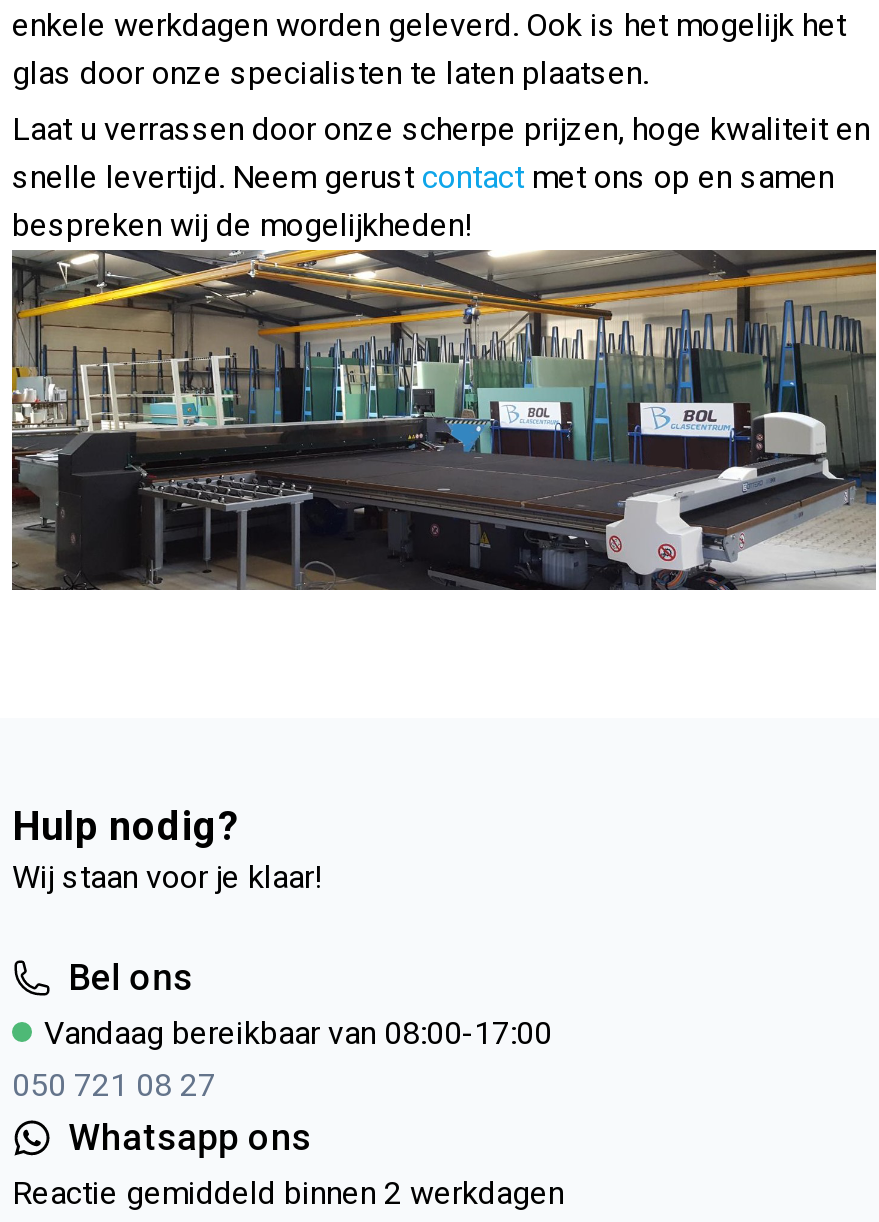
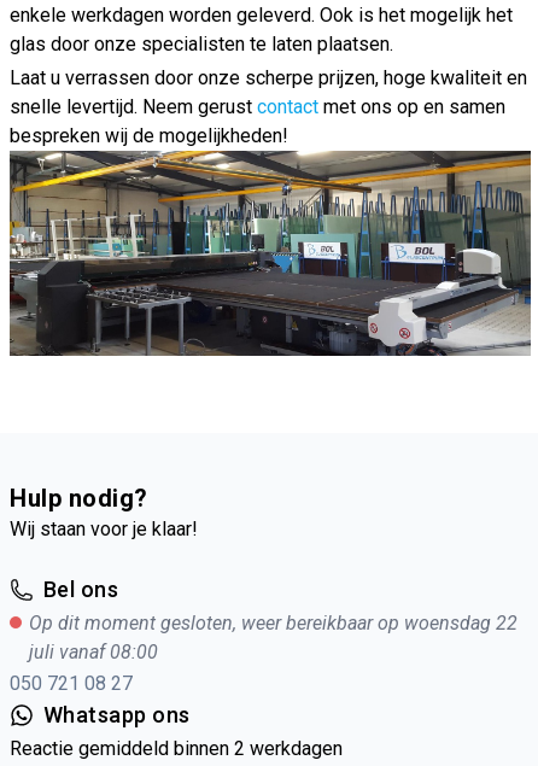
- Vandaag bereikbaar van 08:00-17:00
+ Op dit moment gesloten, weer bereikbaar op woensdag 22
+ juli vanaf 08:00
